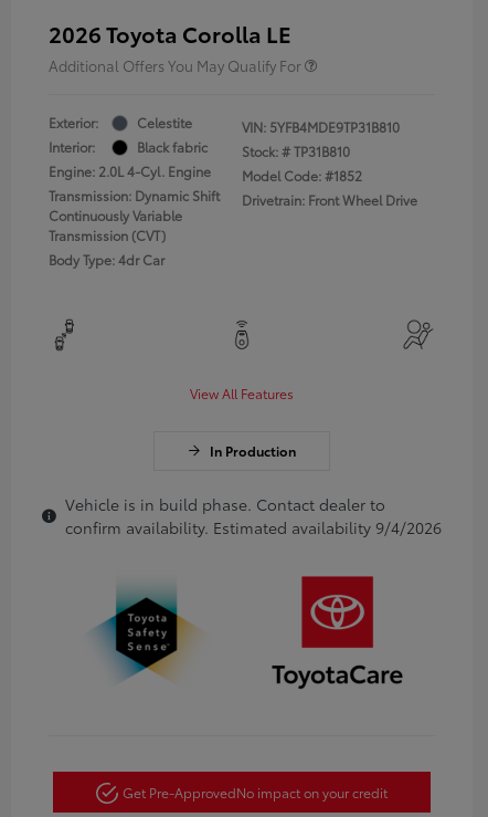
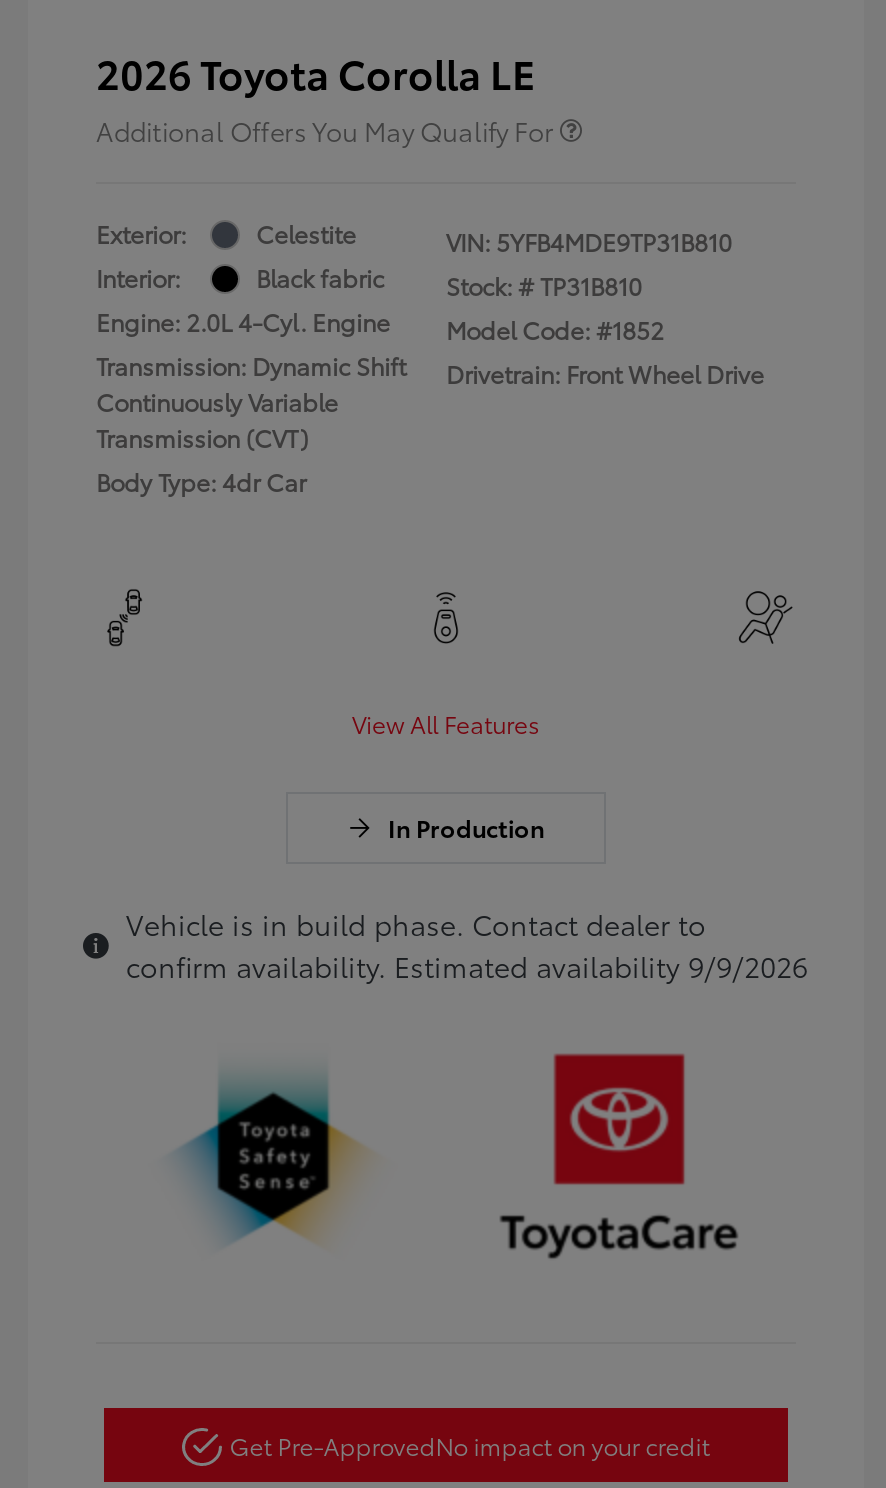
- confirm availability. Estimated availability 9/4/2026
+ confirm availability. Estimated availability 9/9/2026
